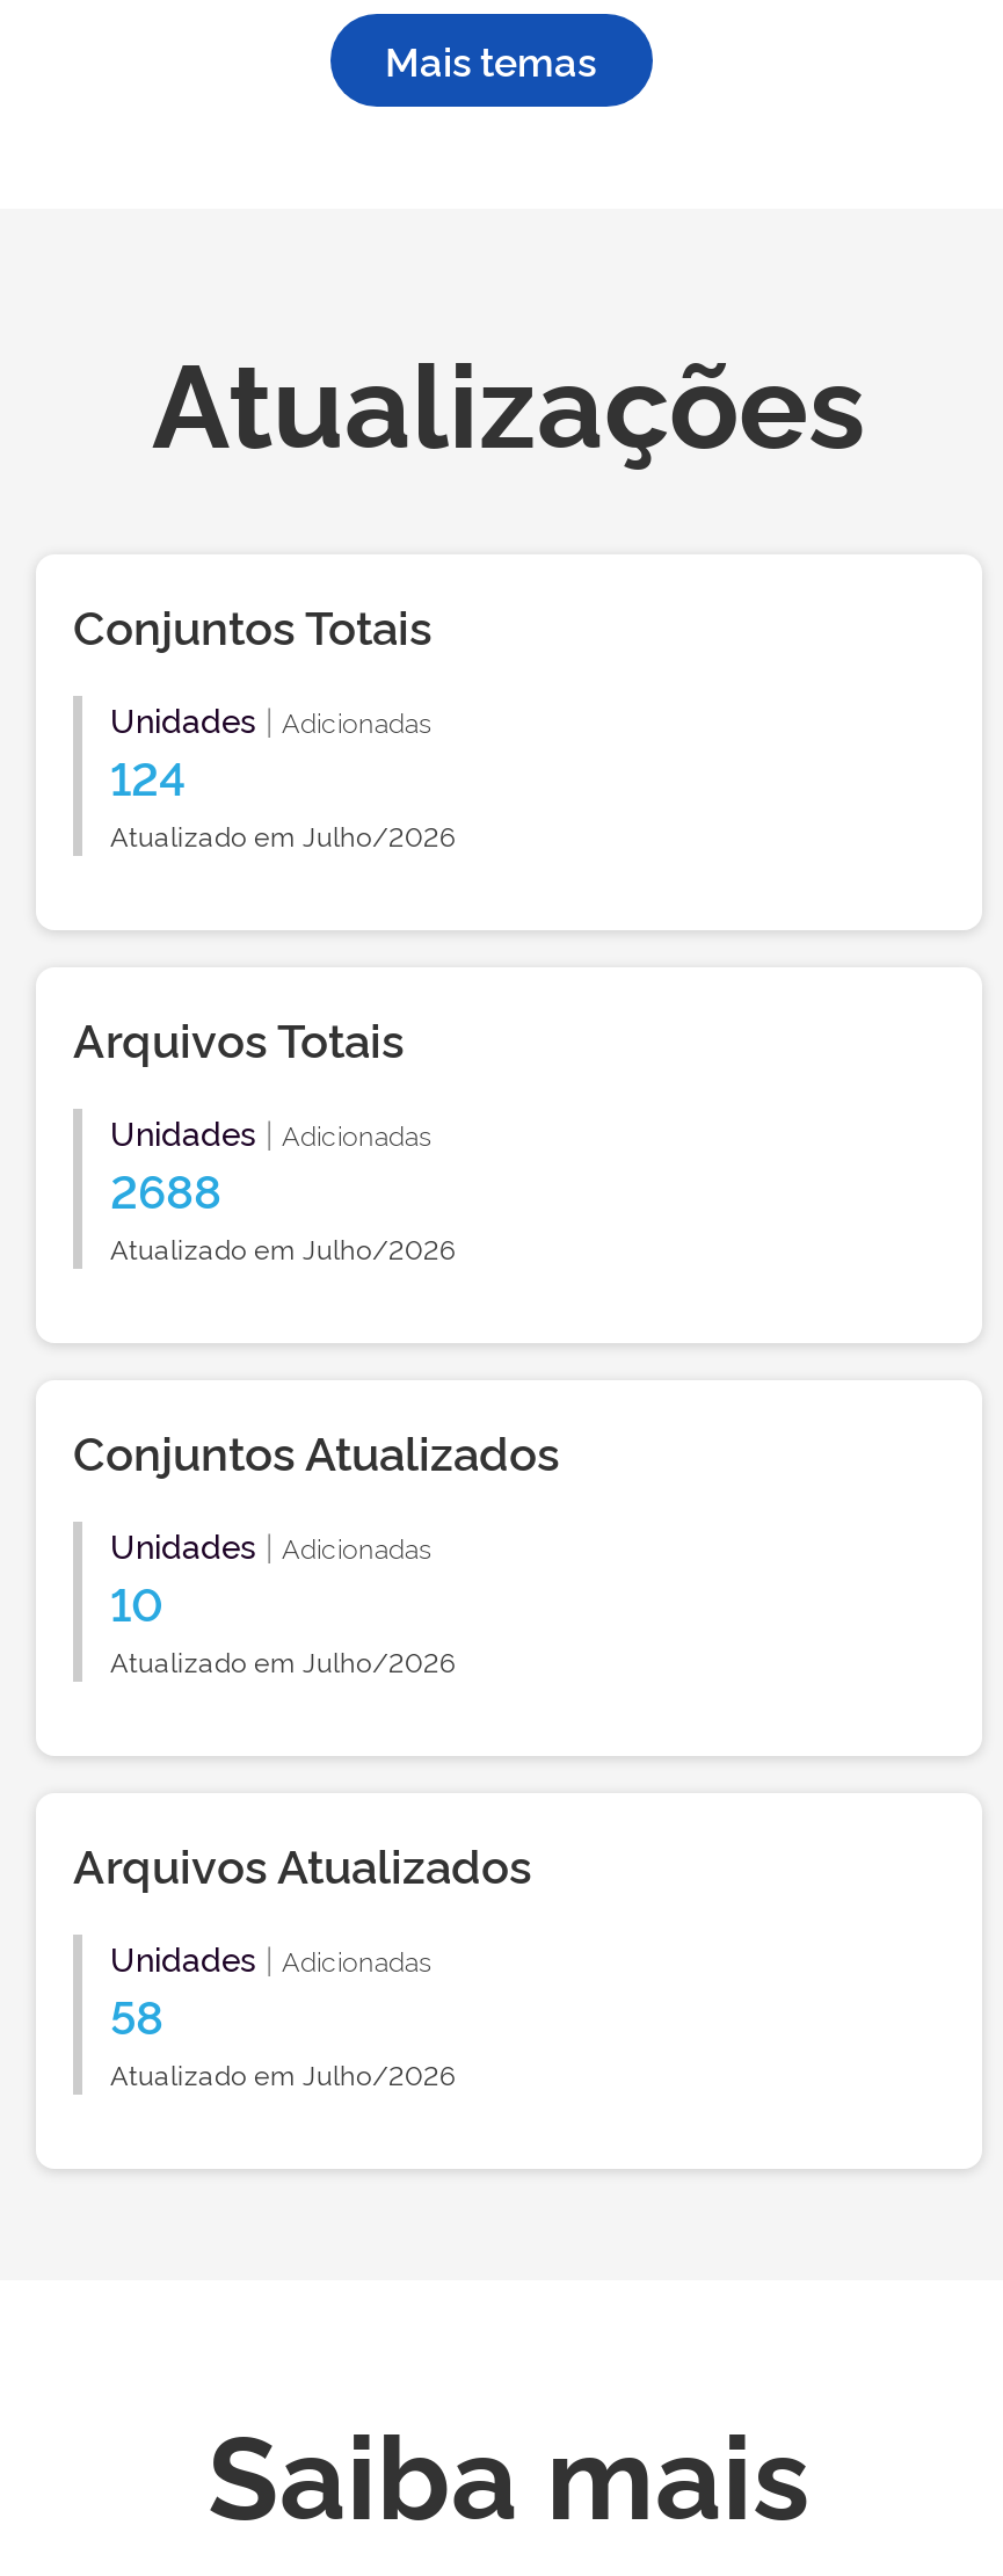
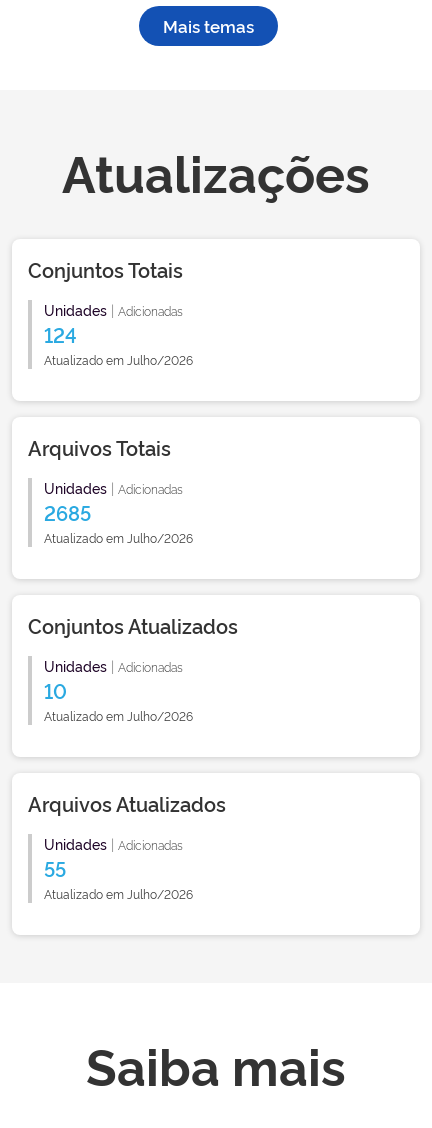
- 2688
+ 2685

- 58
+ 55
